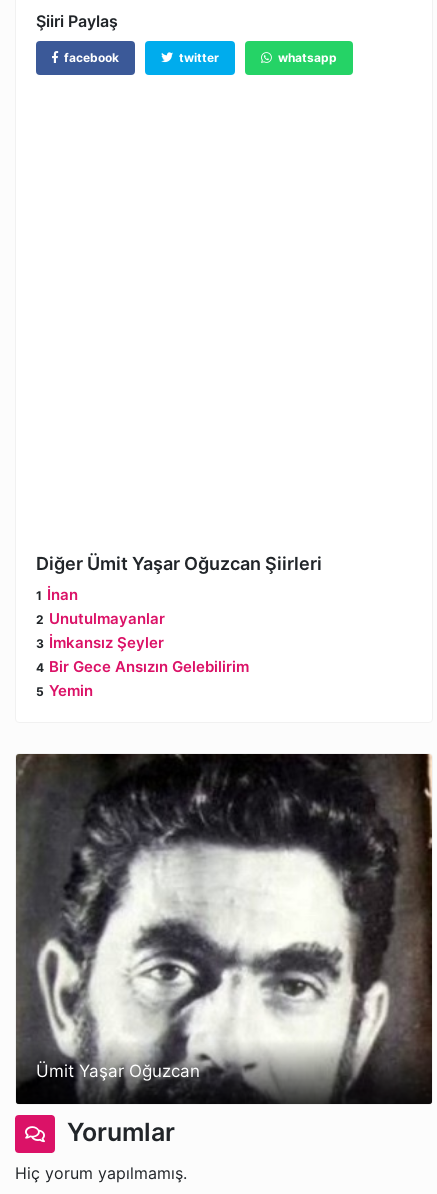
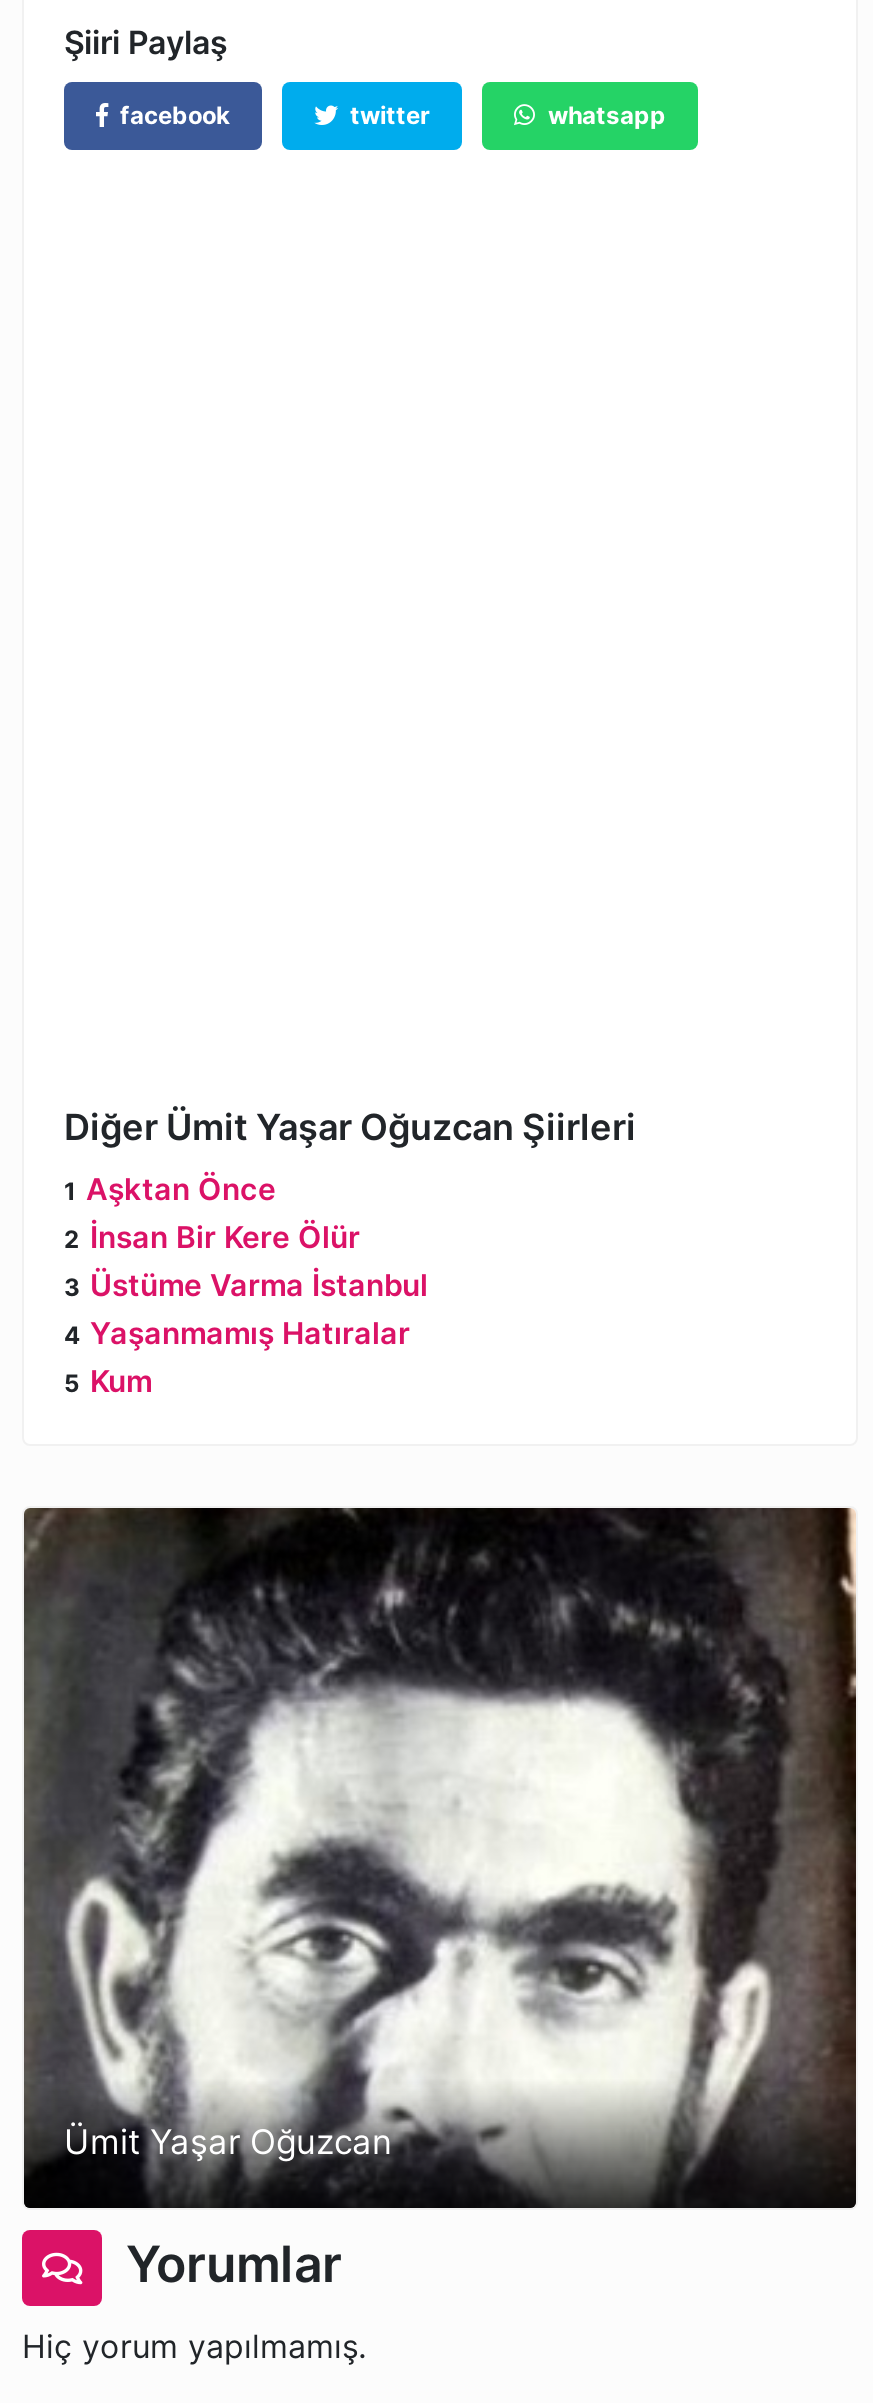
- İnan
- Unutulmayanlar
- İmkansız Şeyler
- Bir Gece Ansızın Gelebilirim
- Yemin
+ Aşktan Önce
+ İnsan Bir Kere Ölür
+ Üstüme Varma İstanbul
+ Yaşanmamış Hatıralar
+ Kum
